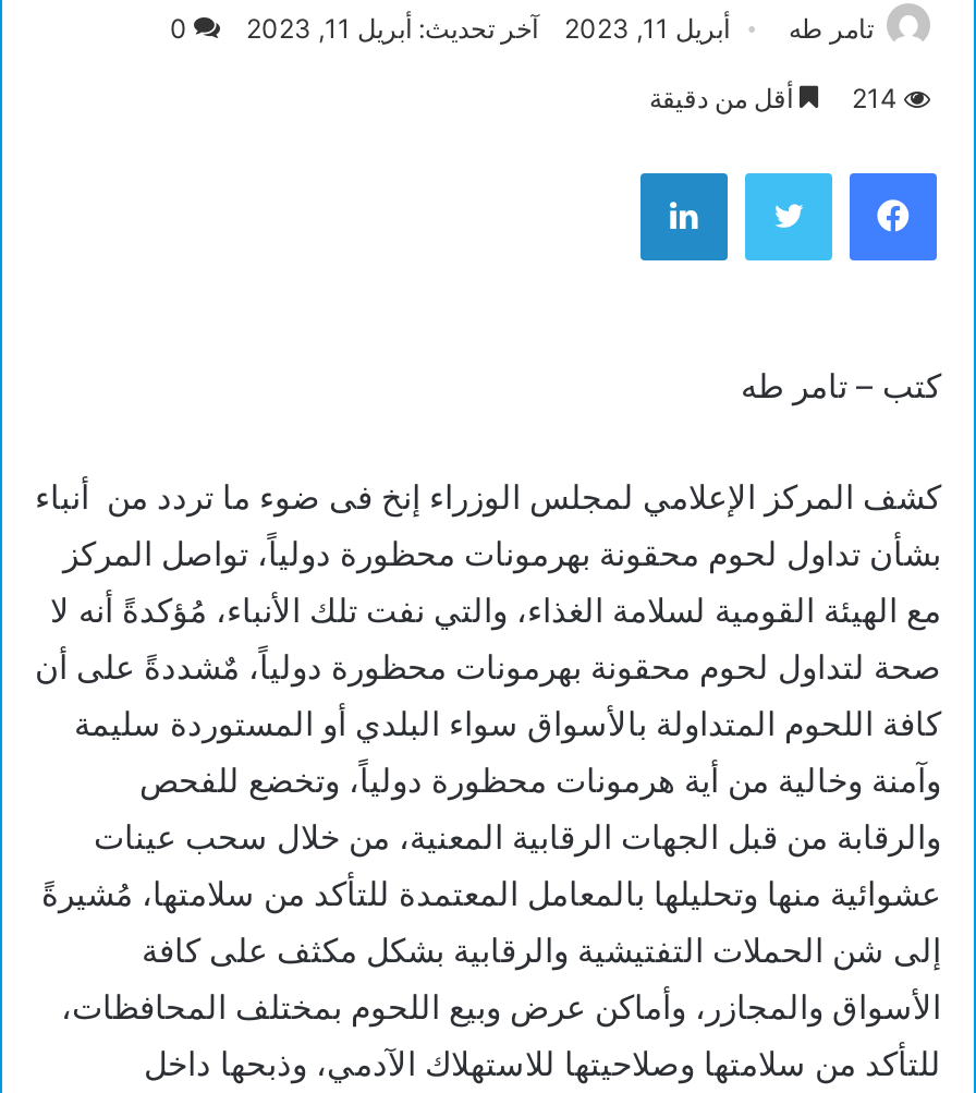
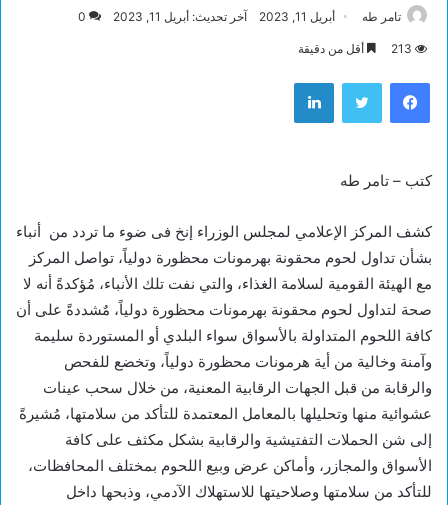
- 214
+ 213
